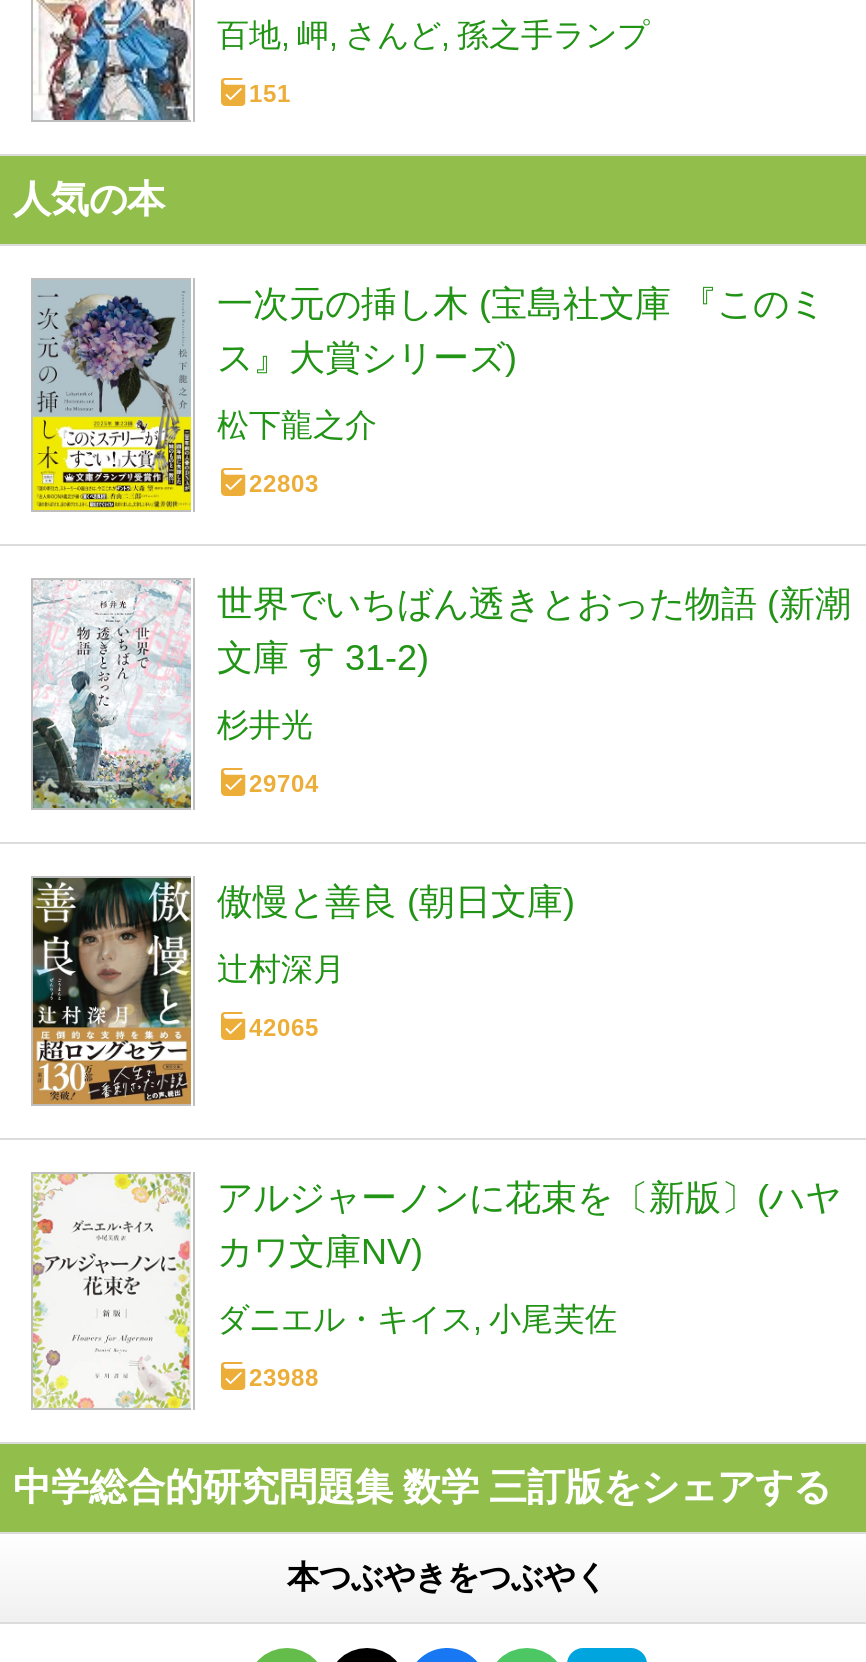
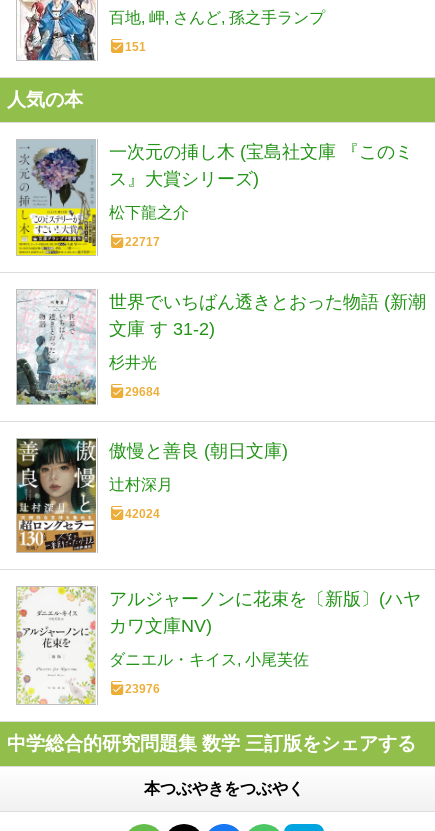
- 22803
+ 22717

- 29704
+ 29684

- 42065
+ 42024

- 23988
+ 23976
